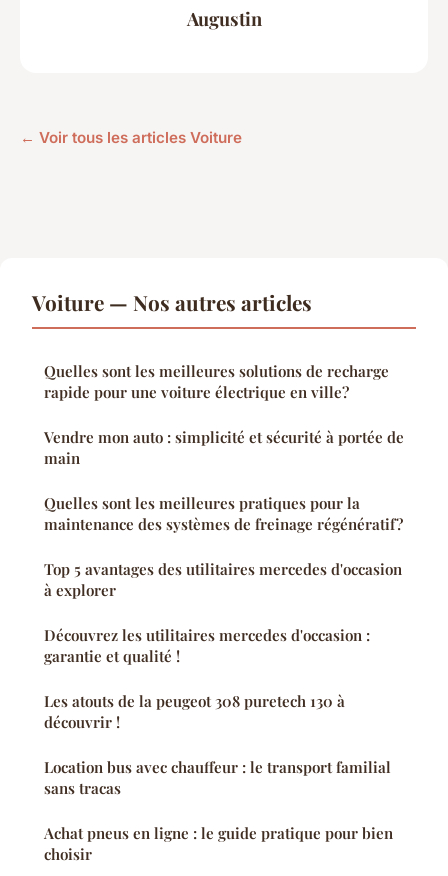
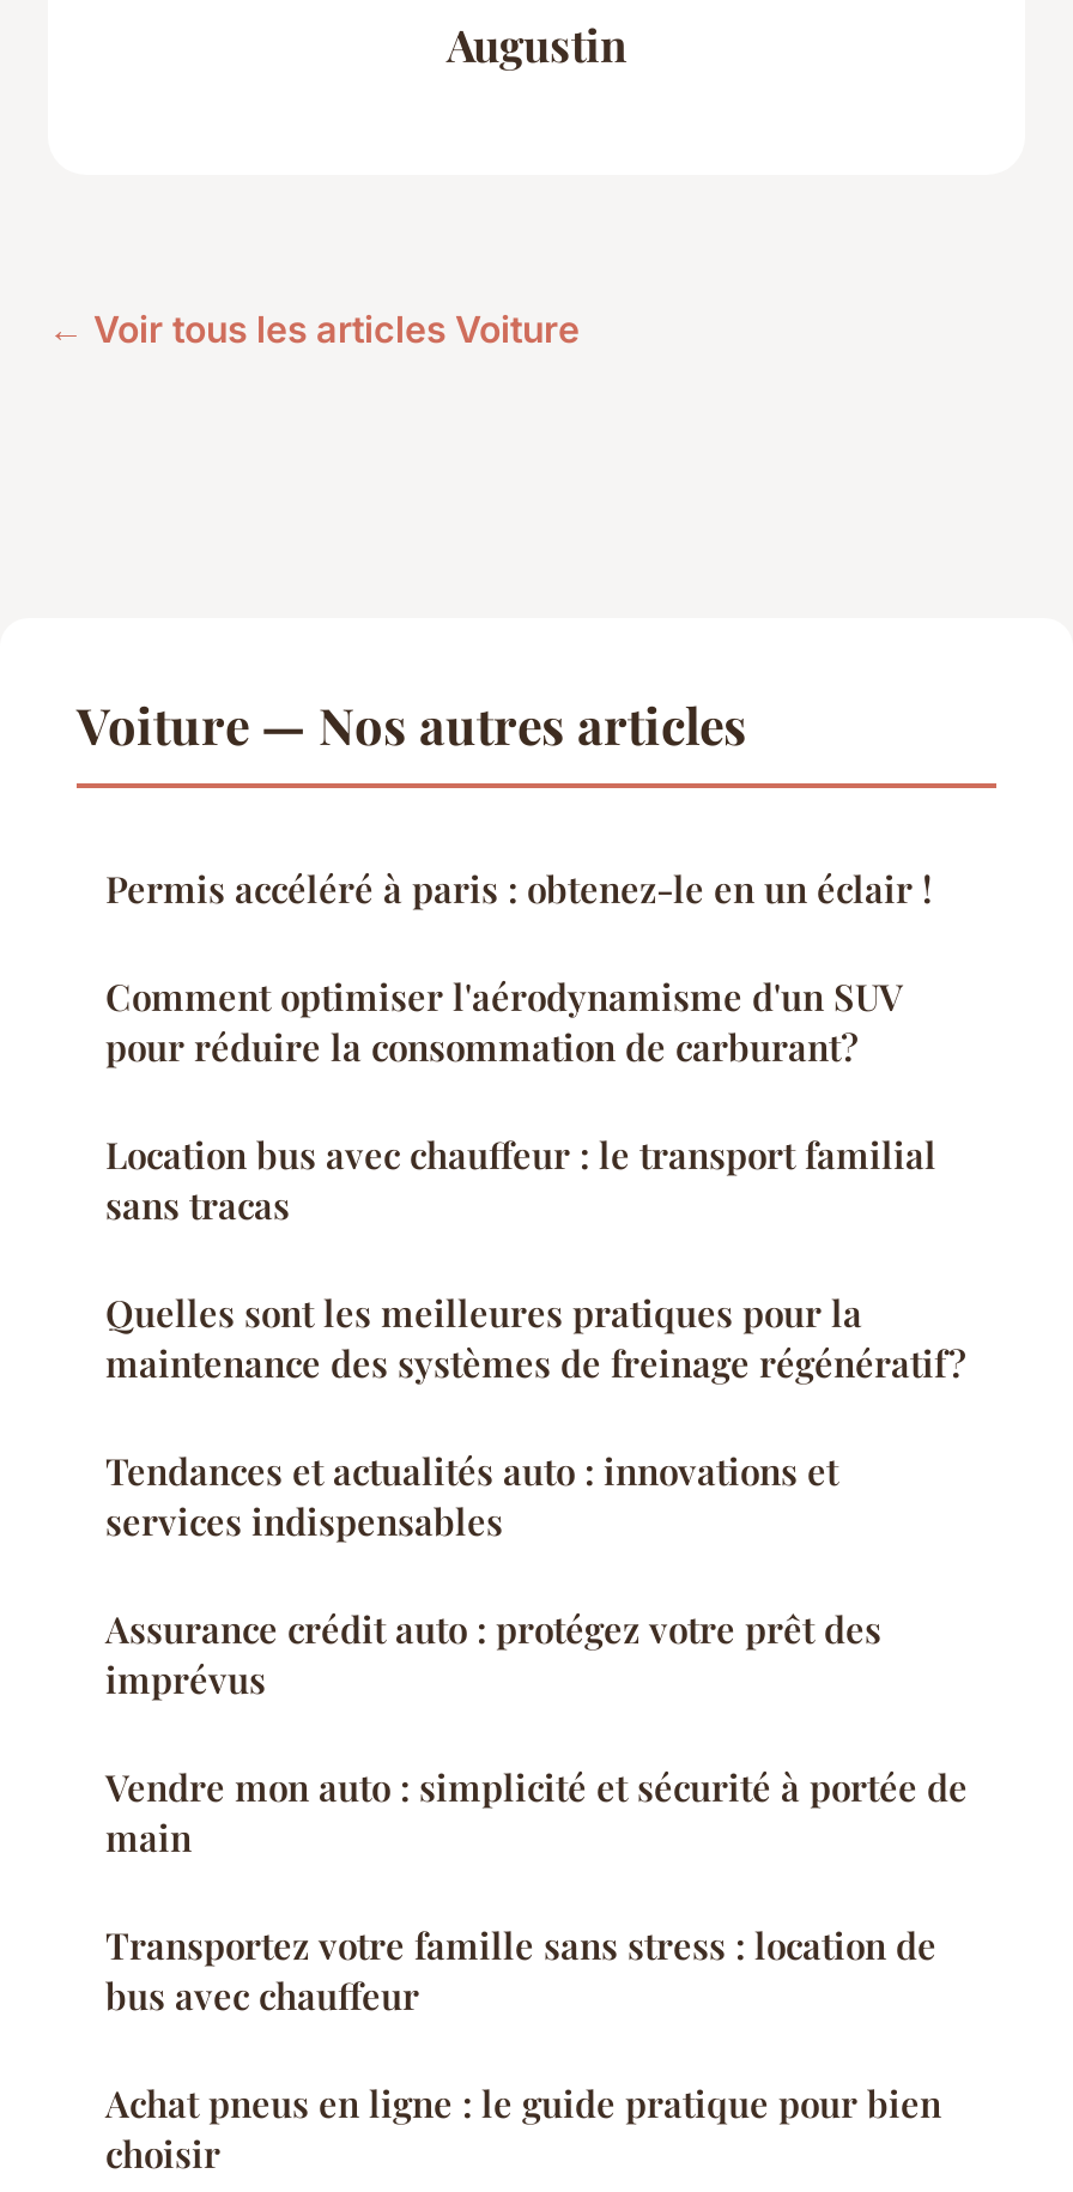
- Quelles sont les meilleures solutions de recharge
- rapide pour une voiture électrique en ville?
+ Permis accéléré à paris : obtenez-le en un éclair !
+ Comment optimiser l'aérodynamisme d'un SUV
+ pour réduire la consommation de carburant?
+ Tendances et actualités auto : innovations et
+ services indispensables
+ Assurance crédit auto : protégez votre prêt des
+ imprévus

moved down: Vendre mon auto : simplicité et sécurité à portée de | main

moved up: Quelles sont les meilleures pratiques pour la | maintenance des systèmes de freinage régénératif?

- Top 5 avantages des utilitaires mercedes d'occasion
- à explorer
- Découvrez les utilitaires mercedes d'occasion :
- garantie et qualité !
- Les atouts de la peugeot 308 puretech 130 à
- découvrir !
+ Transportez votre famille sans stress : location de
+ bus avec chauffeur

moved up: Location bus avec chauffeur : le transport familial | sans tracas
